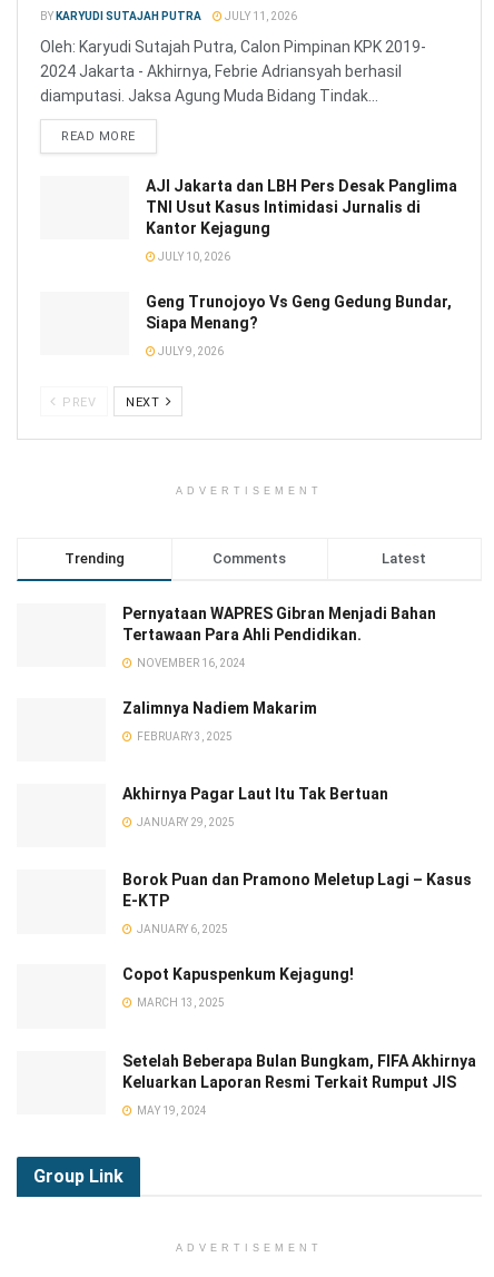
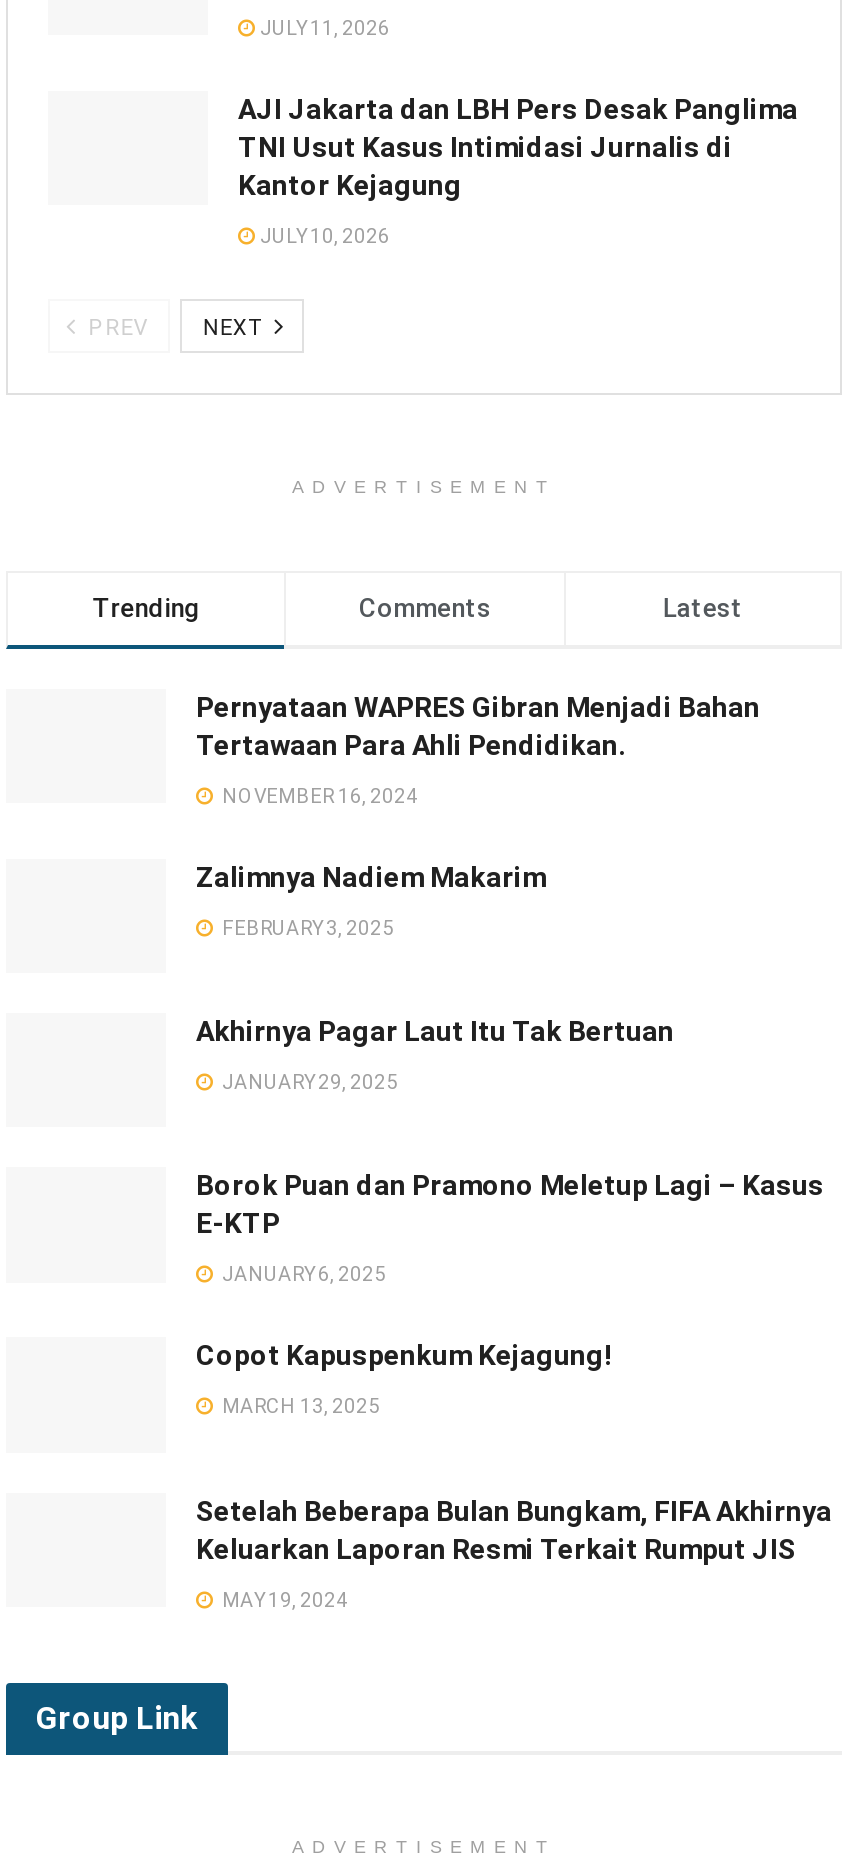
- BY KARYUDI SUTAJAH PUTRA

- Oleh: Karyudi Sutajah Putra, Calon Pimpinan KPK 2019-
- 2024 Jakarta - Akhirnya, Febrie Adriansyah berhasil
- diamputasi. Jaksa Agung Muda Bidang Tindak...
- READ MORE

- Geng Trunojoyo Vs Geng Gedung Bundar,
- Siapa Menang?
- JULY 9, 2026
